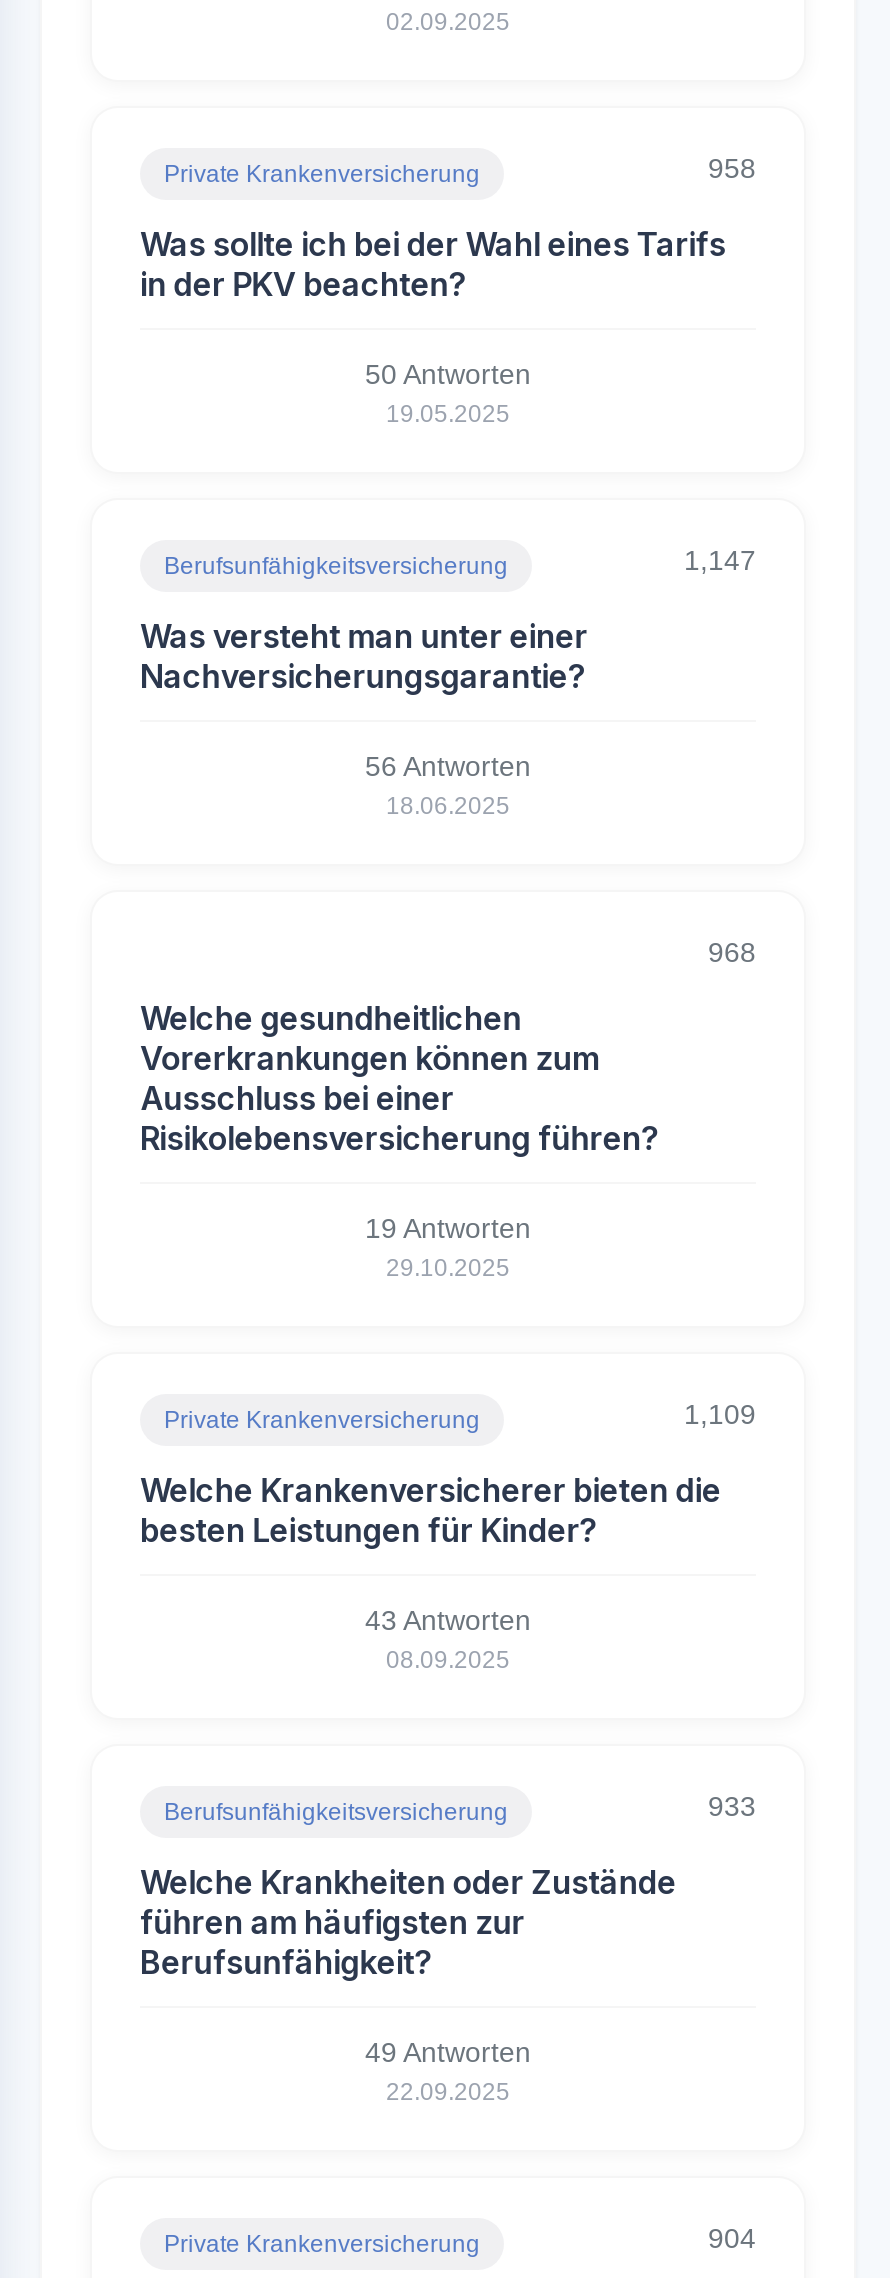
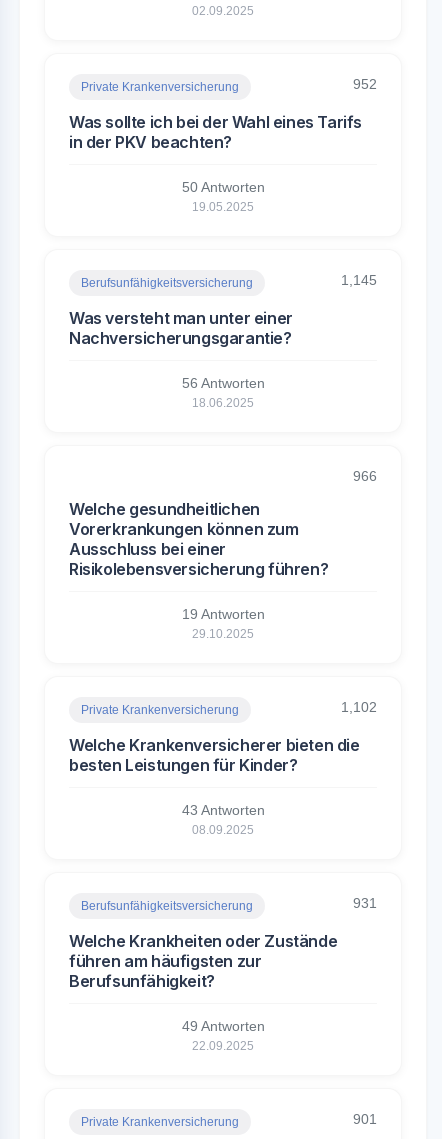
- 958
+ 952

- 1,147
+ 1,145

- 968
+ 966

- 1,109
+ 1,102

- 933
+ 931

- 904
+ 901
